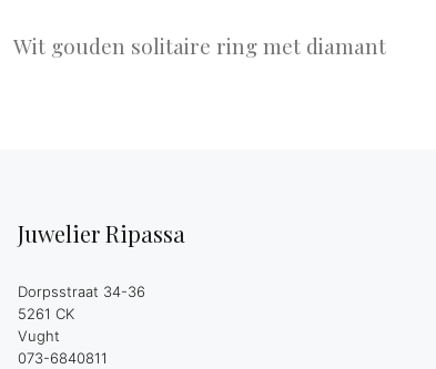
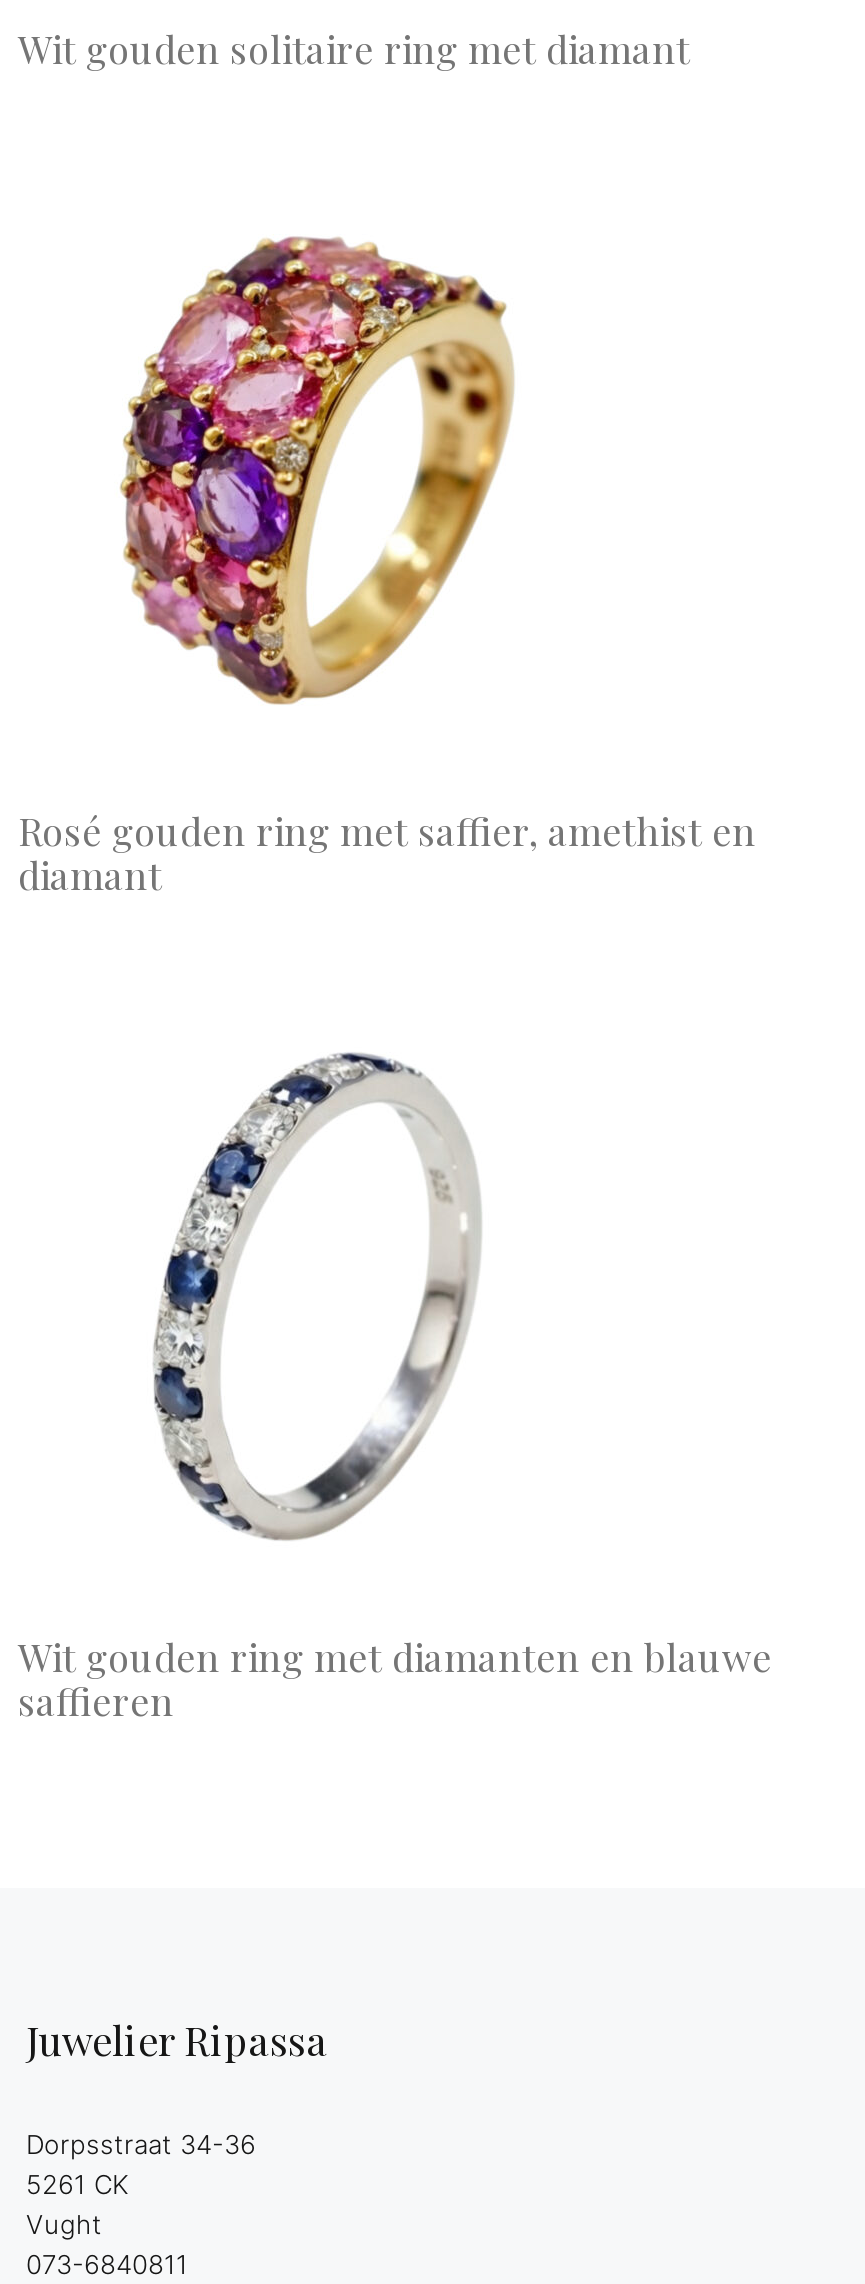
+ Rosé gouden ring met saffier, amethist en
+ diamant

+ Wit gouden ring met diamanten en blauwe
+ saffieren

+ [image]

+ [image]
